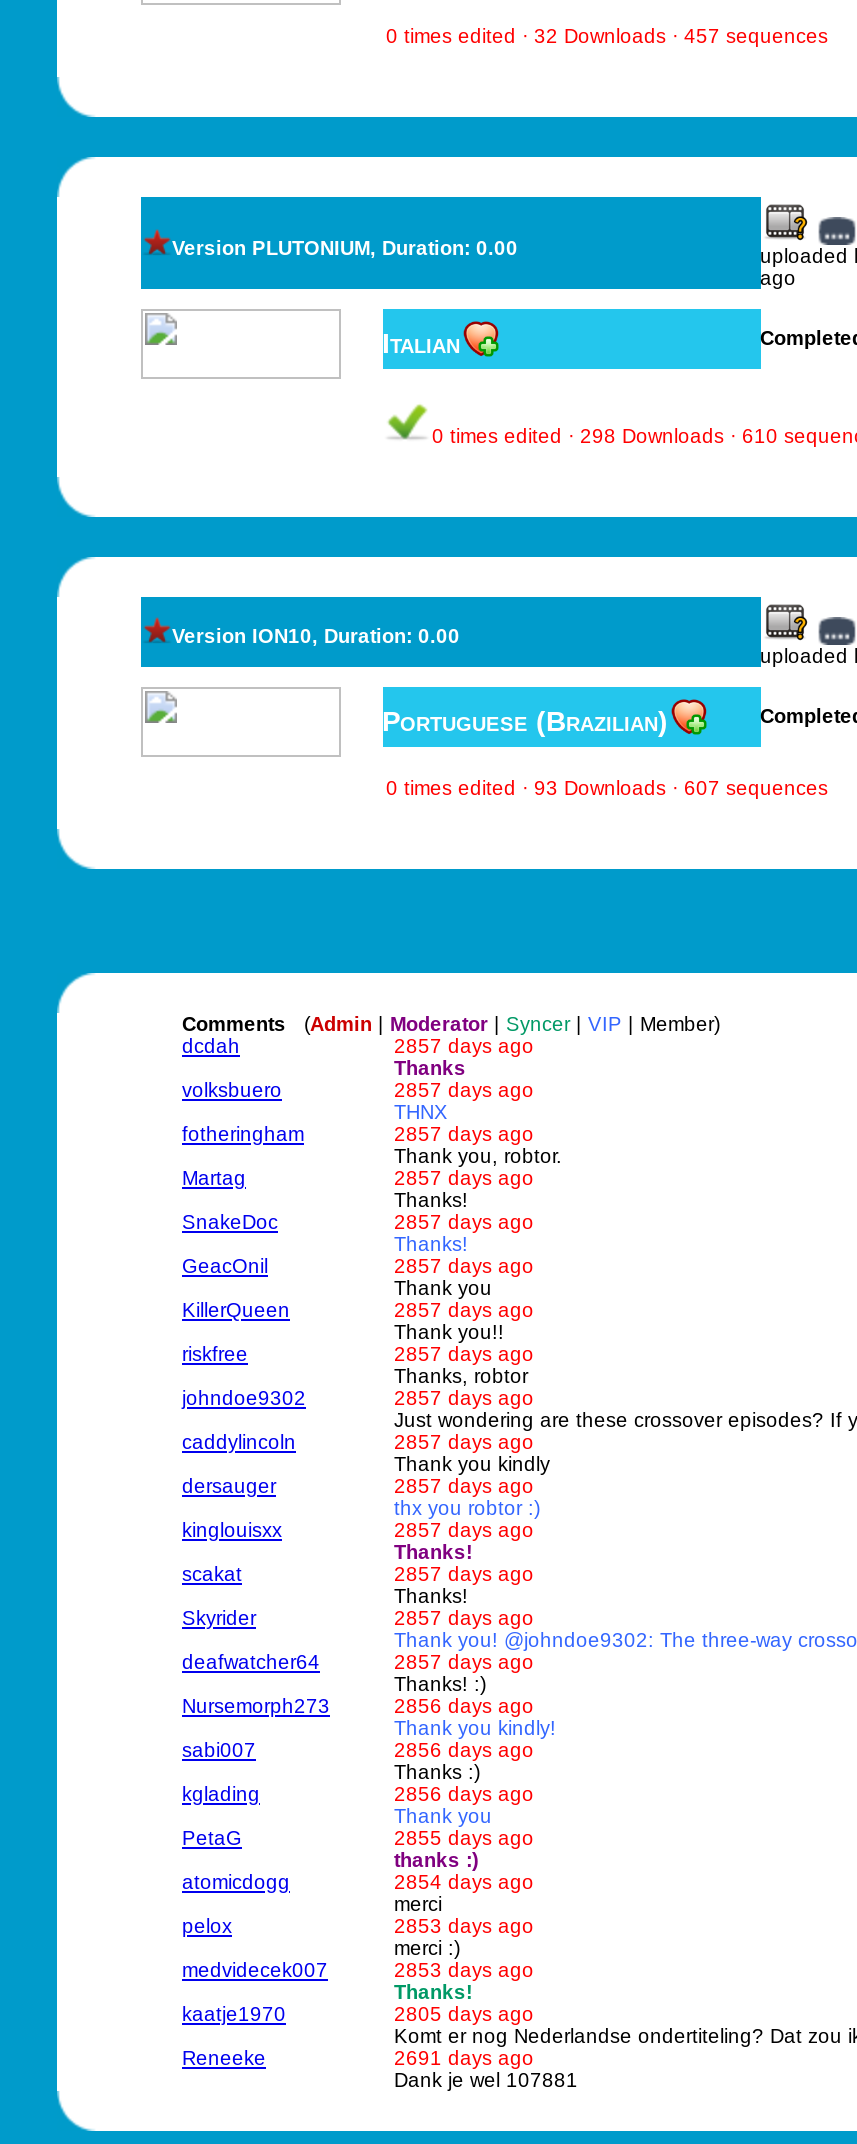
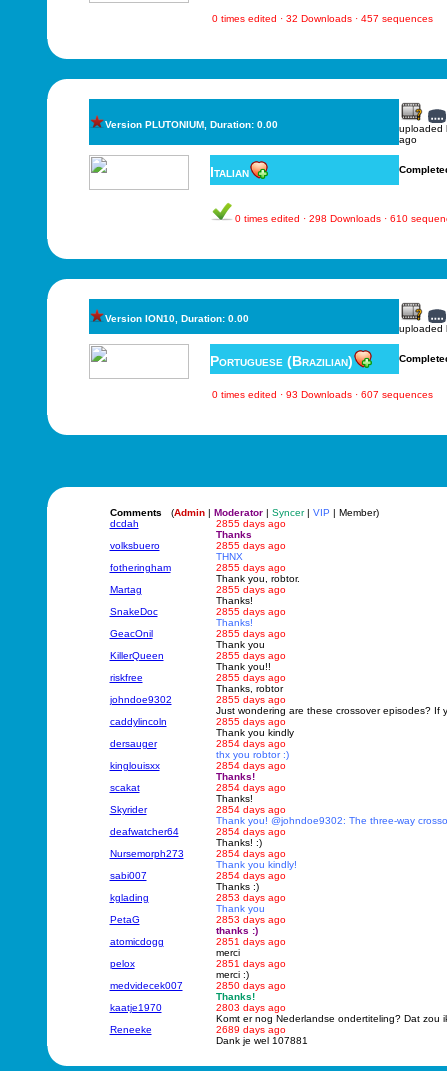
- 2857 days ago
+ 2855 days ago

- 2857 days ago
+ 2855 days ago

- 2857 days ago
+ 2855 days ago

- 2857 days ago
+ 2855 days ago

- 2857 days ago
+ 2855 days ago

- 2857 days ago
+ 2855 days ago

- 2857 days ago
+ 2855 days ago

- 2857 days ago
+ 2855 days ago

- 2857 days ago
+ 2855 days ago

- 2857 days ago
+ 2855 days ago

- 2857 days ago
+ 2854 days ago

- 2857 days ago
+ 2854 days ago

- 2857 days ago
+ 2854 days ago

- 2857 days ago
+ 2854 days ago

- 2857 days ago
+ 2854 days ago

- 2856 days ago
+ 2854 days ago

- 2856 days ago
+ 2854 days ago

- 2856 days ago
+ 2853 days ago

- 2855 days ago
+ 2853 days ago

- 2854 days ago
+ 2851 days ago

- 2853 days ago
+ 2851 days ago

- 2853 days ago
+ 2850 days ago

- 2805 days ago
+ 2803 days ago

- 2691 days ago
+ 2689 days ago
